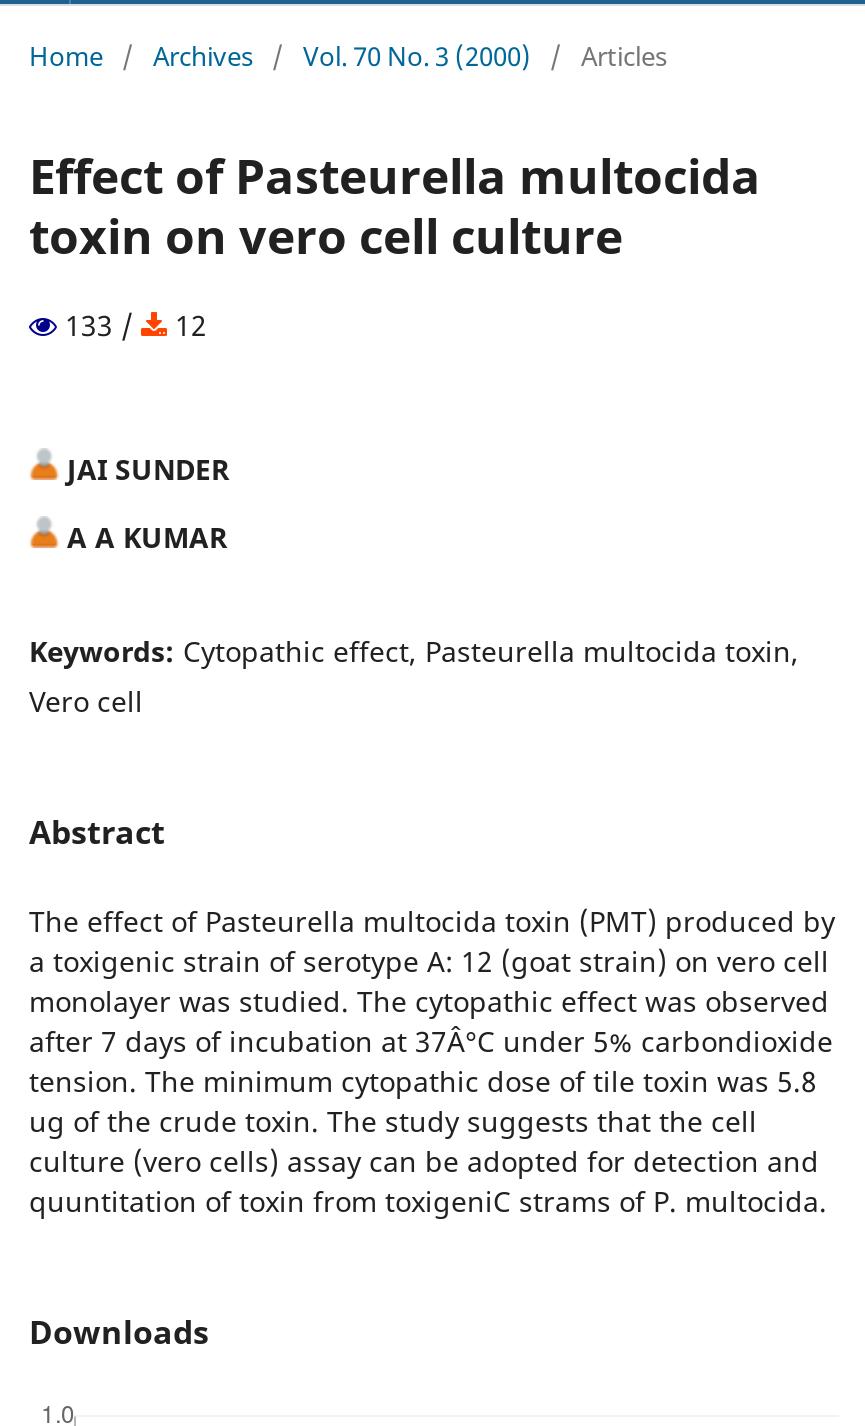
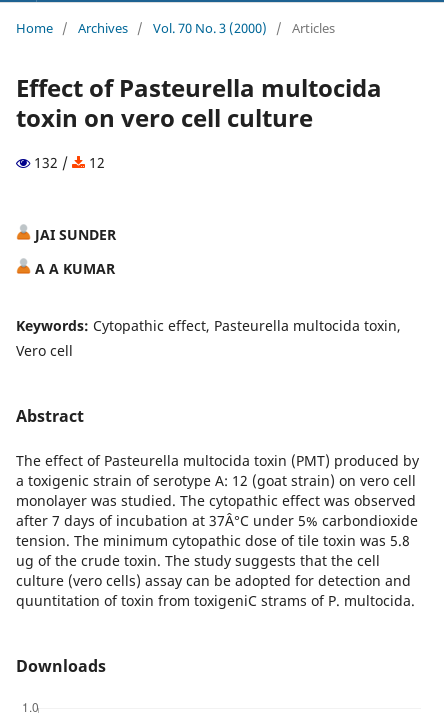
- 133 / 12
+ 132 / 12
